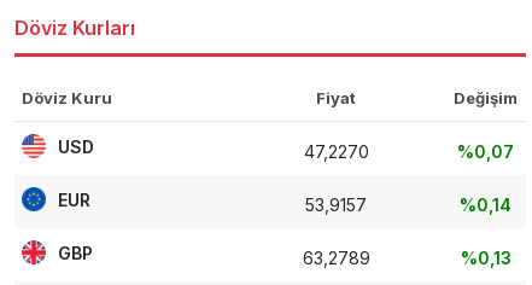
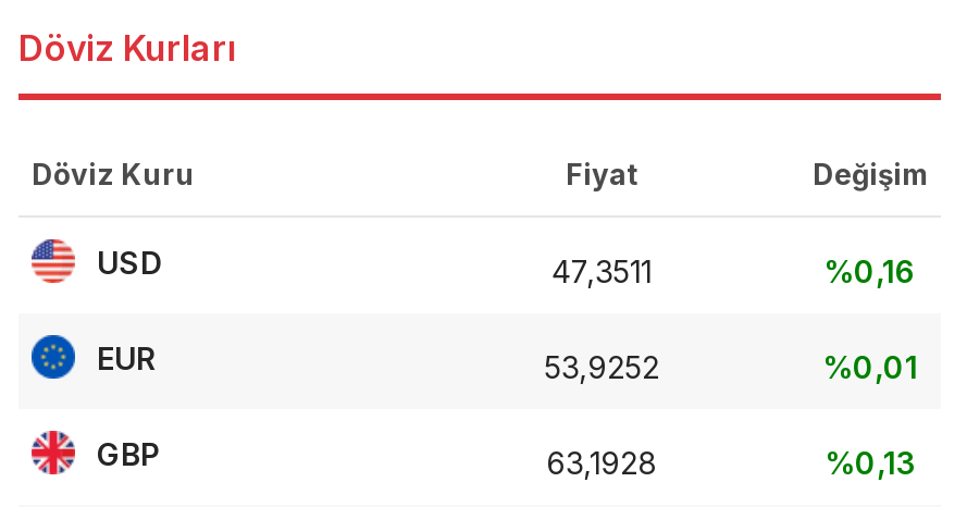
- 47,2270
+ 47,3511

- %0,07
+ %0,16

- 53,9157
+ 53,9252

- %0,14
+ %0,01

- 63,2789
+ 63,1928
